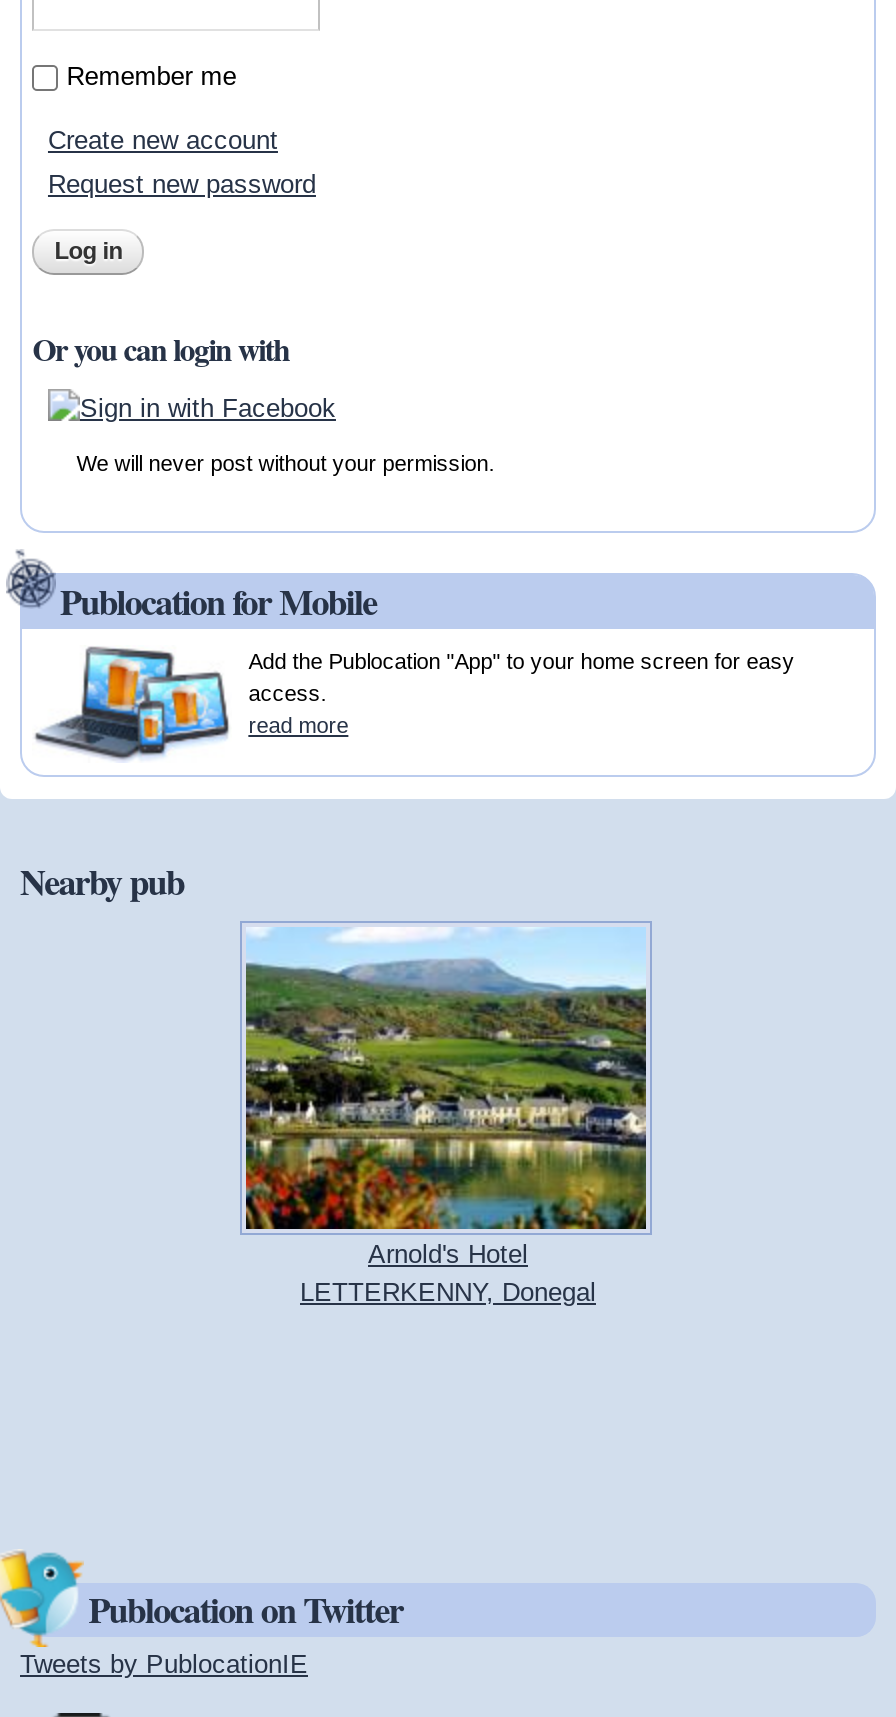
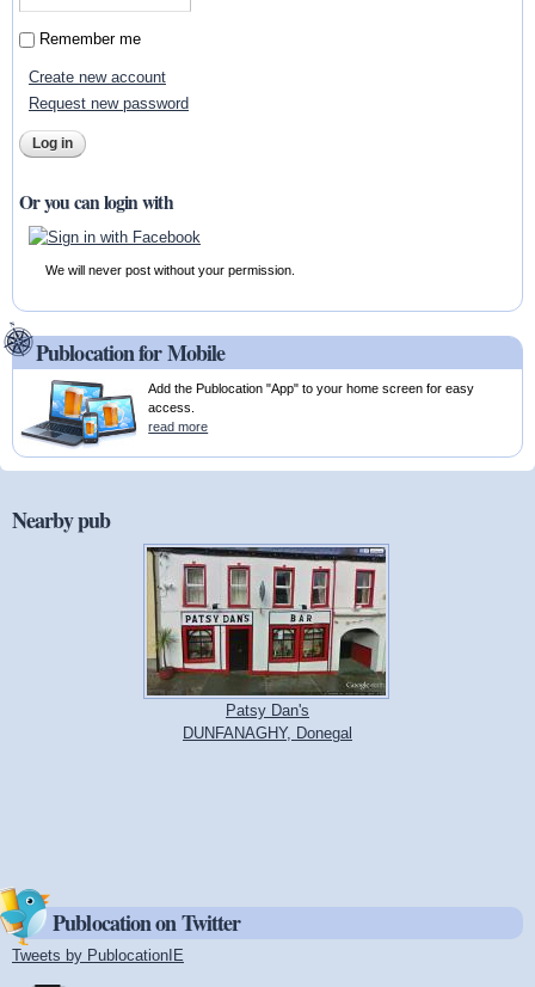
- [image]
- Arnold's Hotel
- LETTERKENNY, Donegal
+ [image]
+ Patsy Dan's
+ DUNFANAGHY, Donegal
